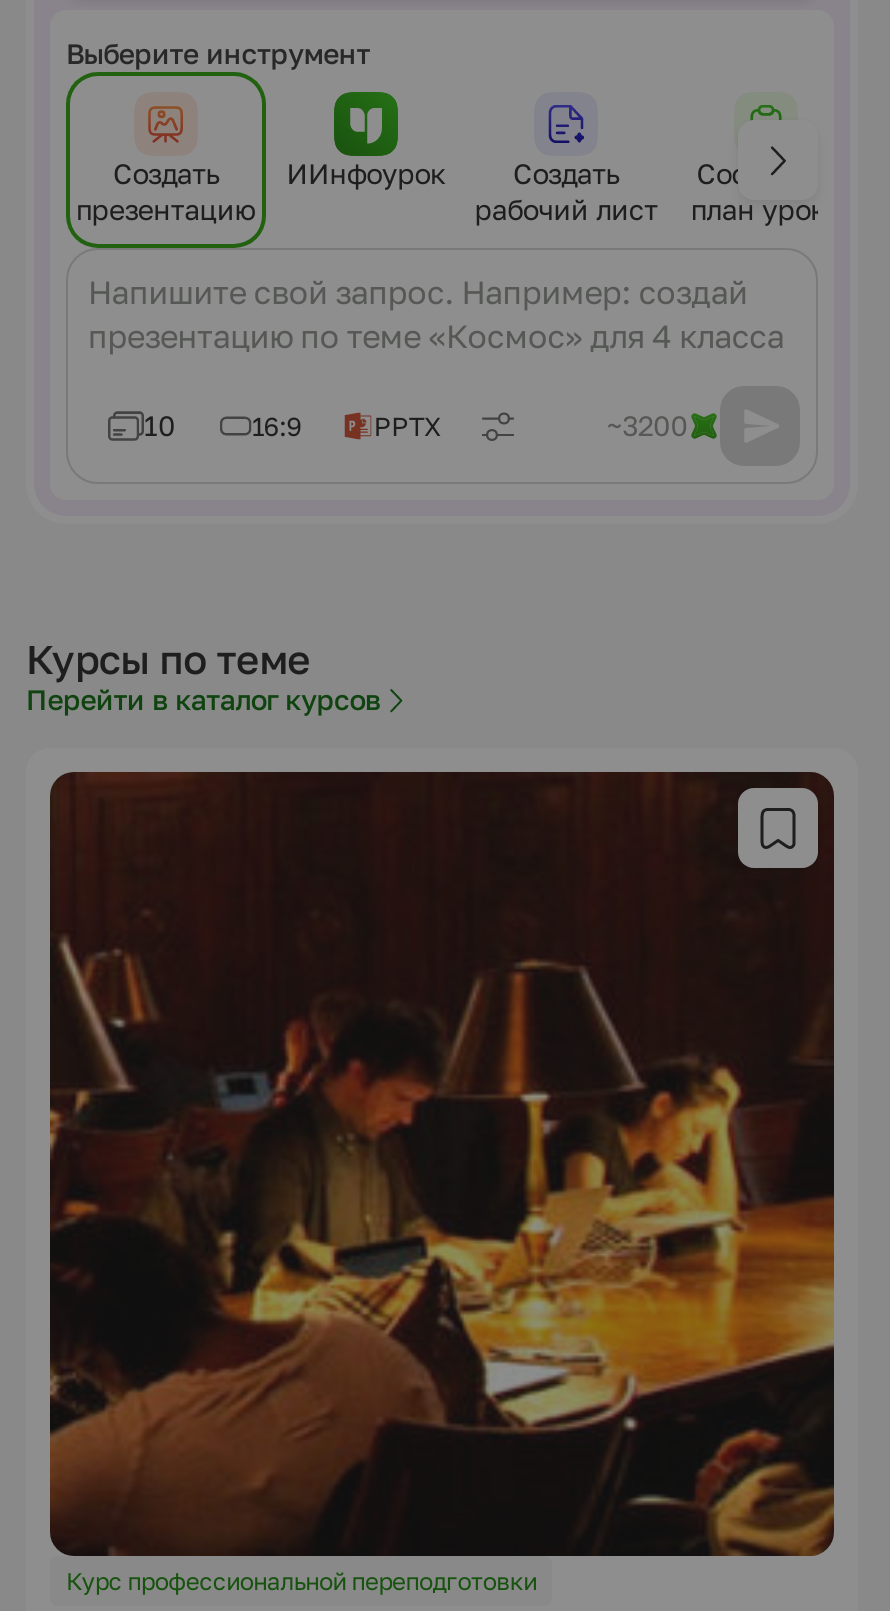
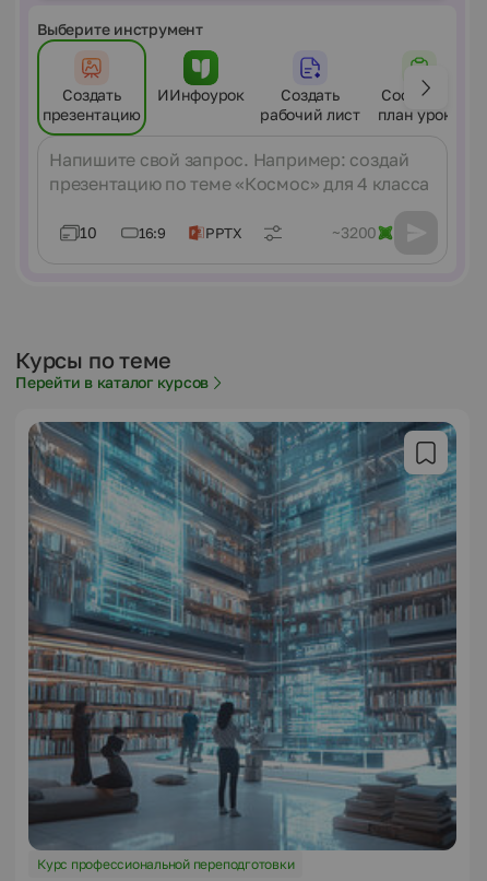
- [image]
+ [image]
